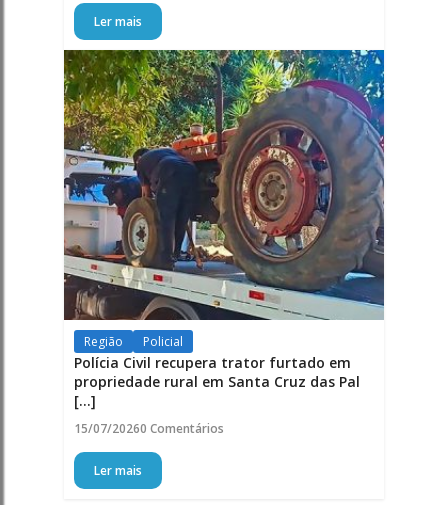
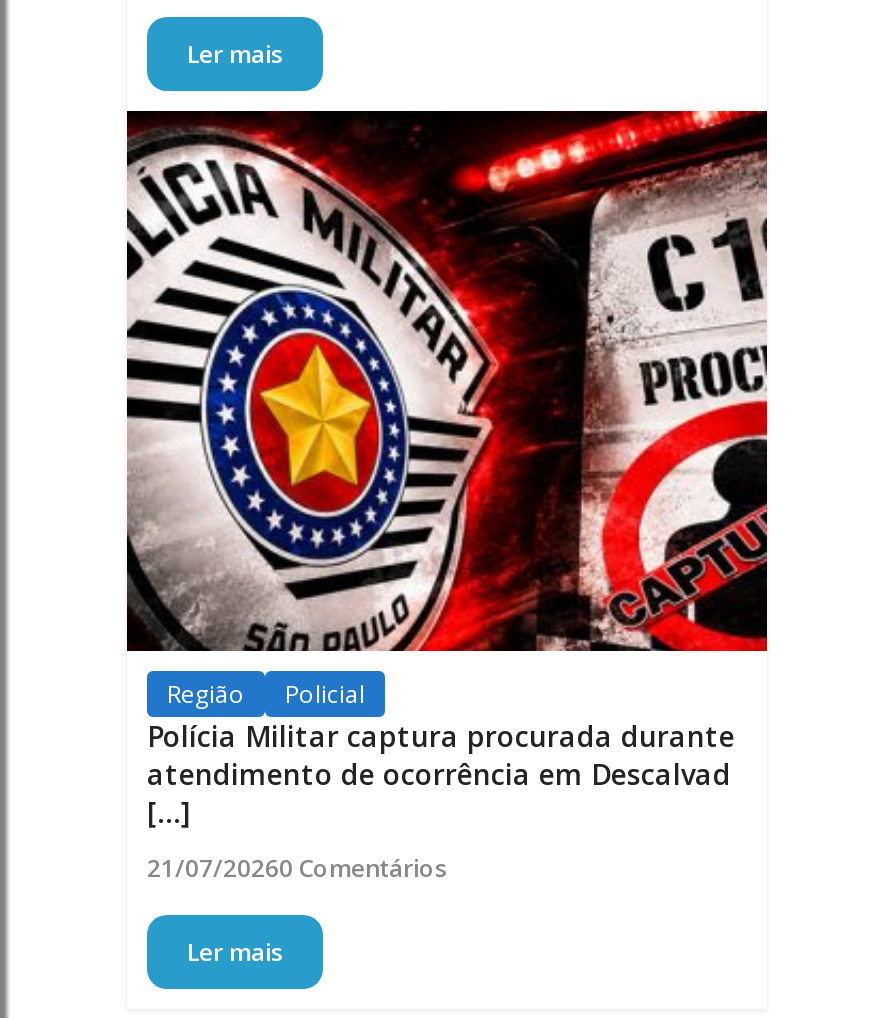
- [image]
- Polícia Civil recupera trator furtado em
- propriedade rural em Santa Cruz das Pal
+ [image]
+ Polícia Militar captura procurada durante
+ atendimento de ocorrência em Descalvad

- 15/07/20260 Comentários
+ 21/07/20260 Comentários
